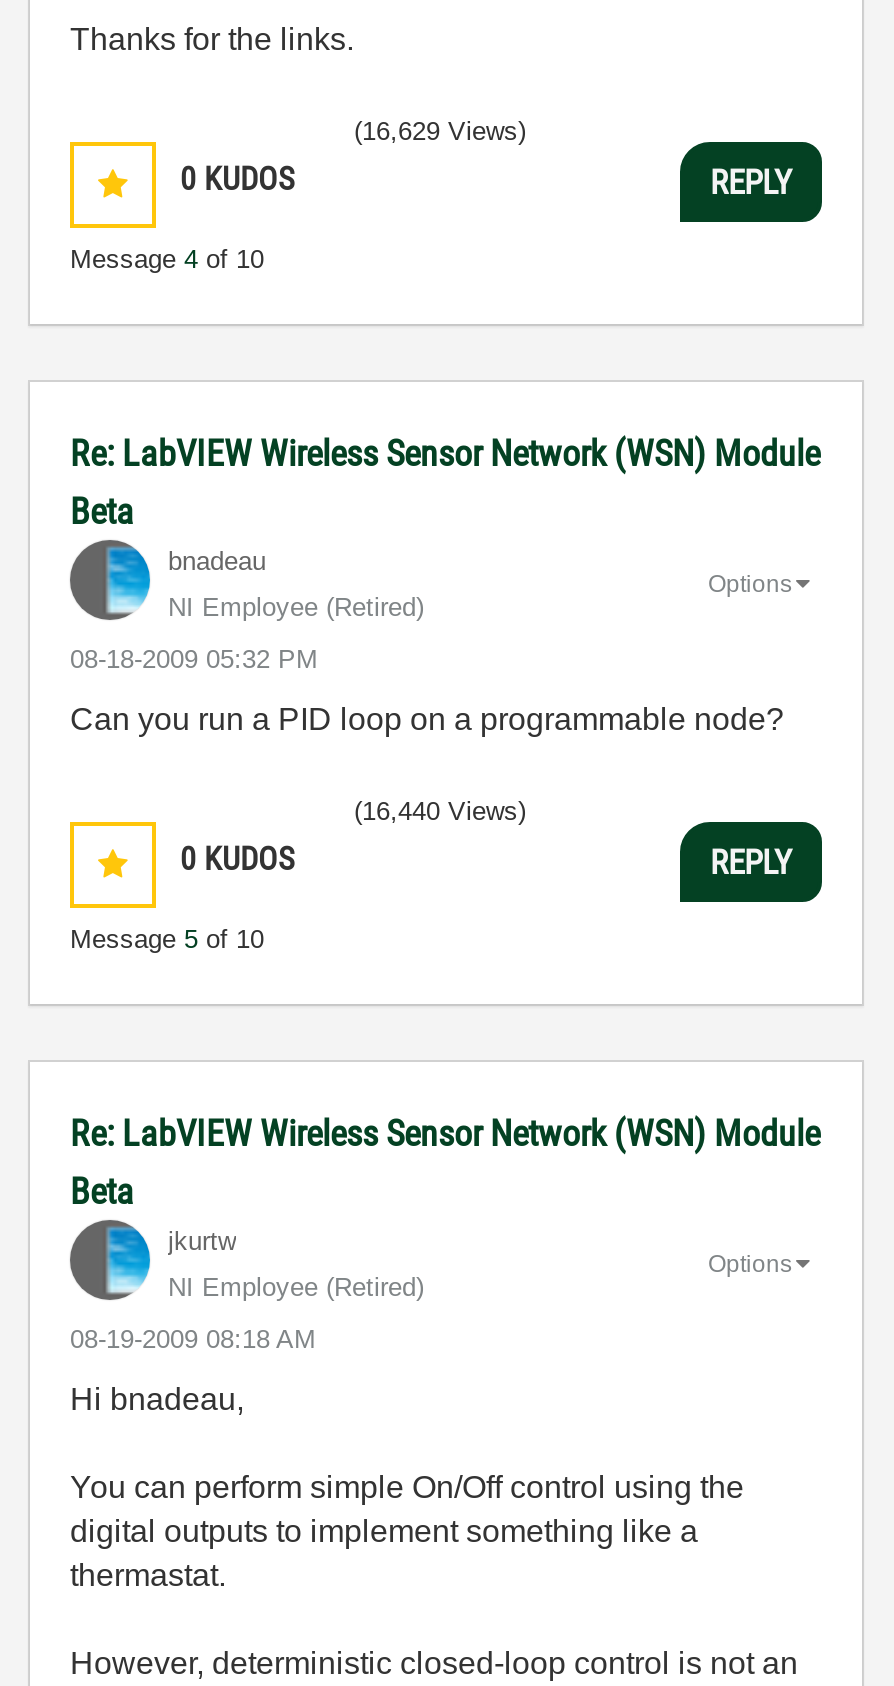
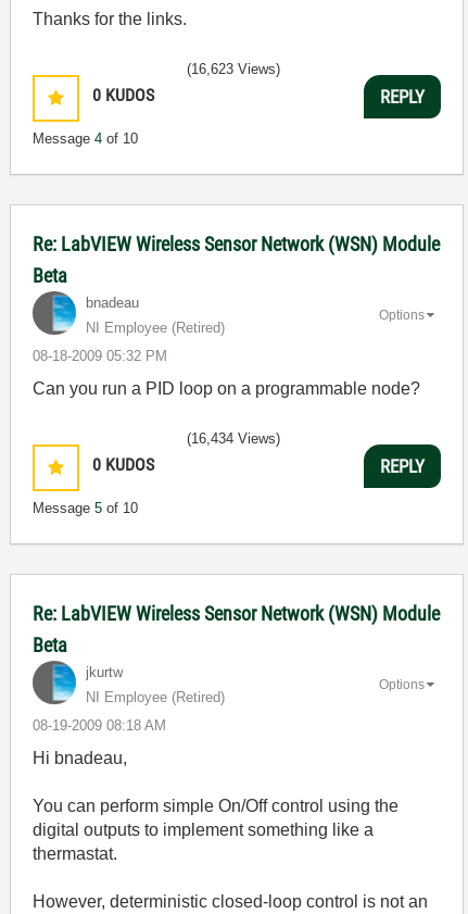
- (16,629 Views)
+ (16,623 Views)

- (16,440 Views)
+ (16,434 Views)
